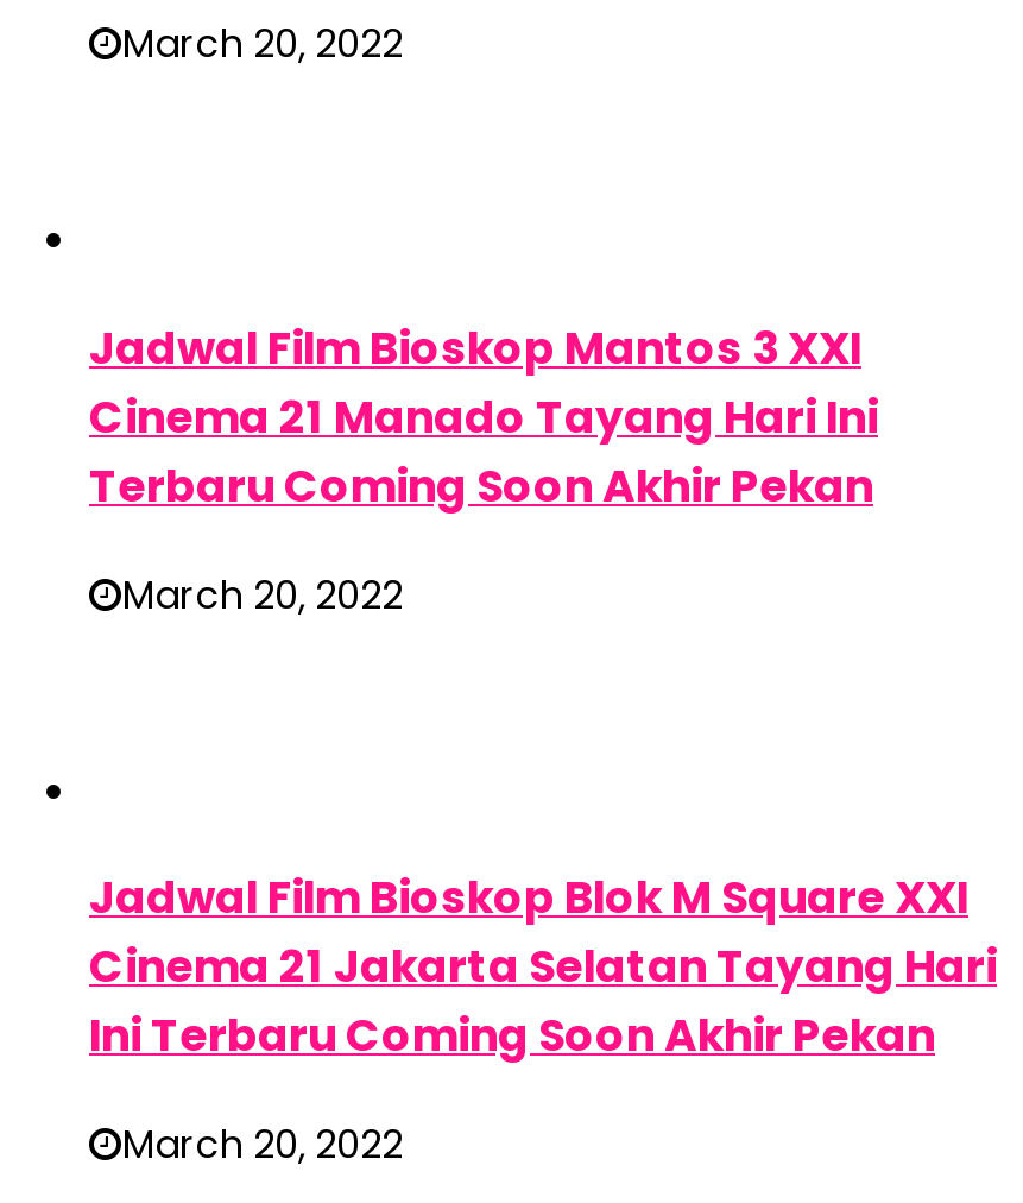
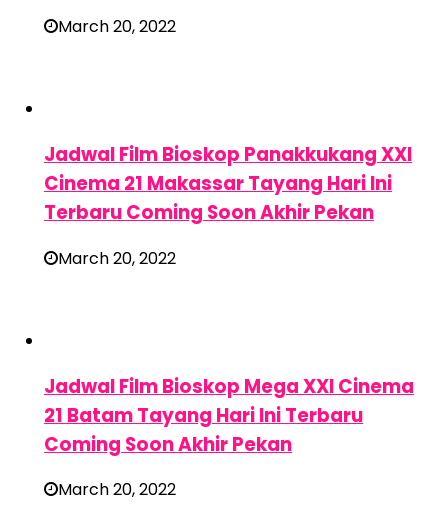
- Jadwal Film Bioskop Mantos 3 XXI
- Cinema 21 Manado Tayang Hari Ini
+ Jadwal Film Bioskop Panakkukang XXI
+ Cinema 21 Makassar Tayang Hari Ini

- Jadwal Film Bioskop Blok M Square XXI
- Cinema 21 Jakarta Selatan Tayang Hari
- Ini Terbaru Coming Soon Akhir Pekan
+ Jadwal Film Bioskop Mega XXI Cinema
+ 21 Batam Tayang Hari Ini Terbaru
+ Coming Soon Akhir Pekan
